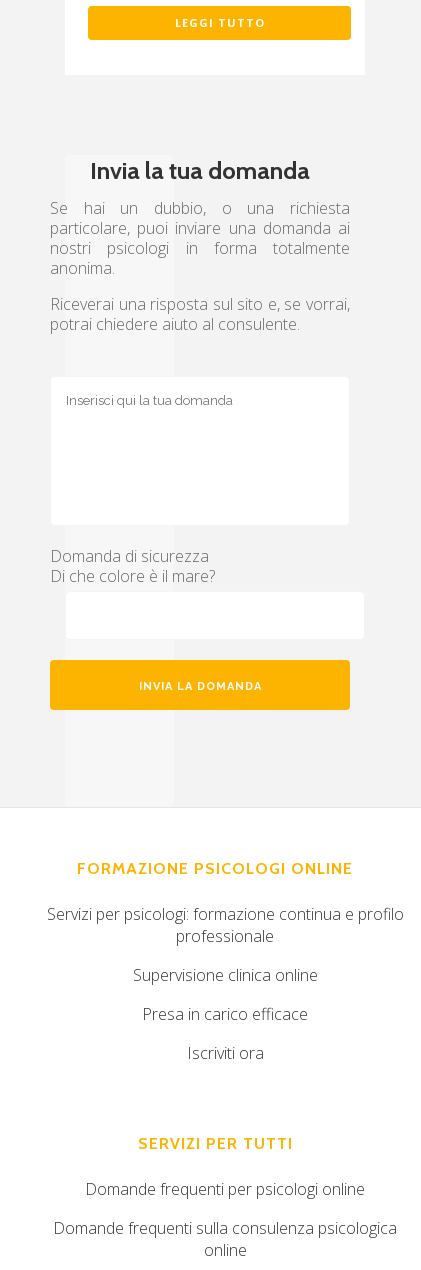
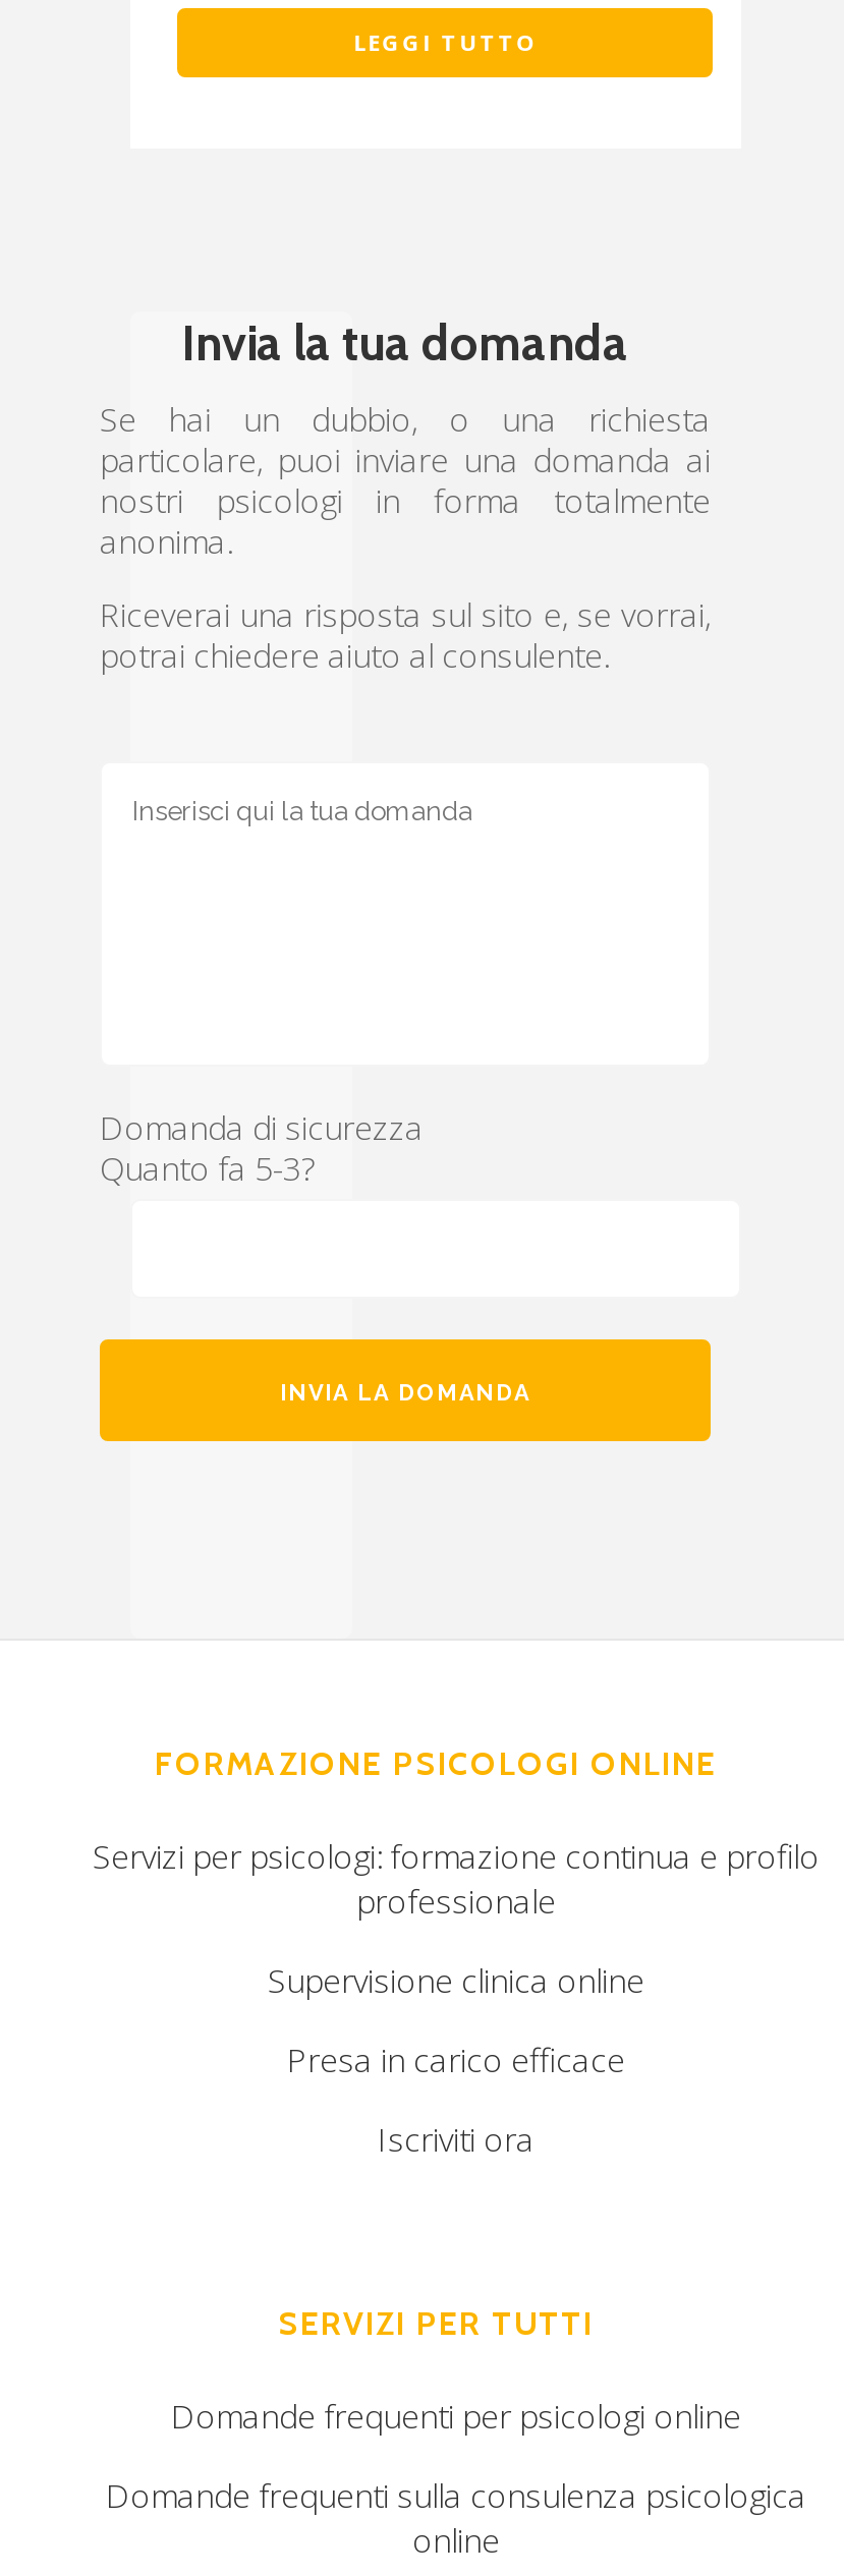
- Di che colore è il mare?
+ Quanto fa 5-3?
